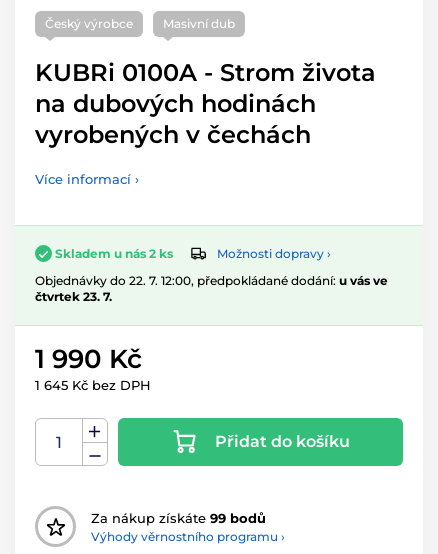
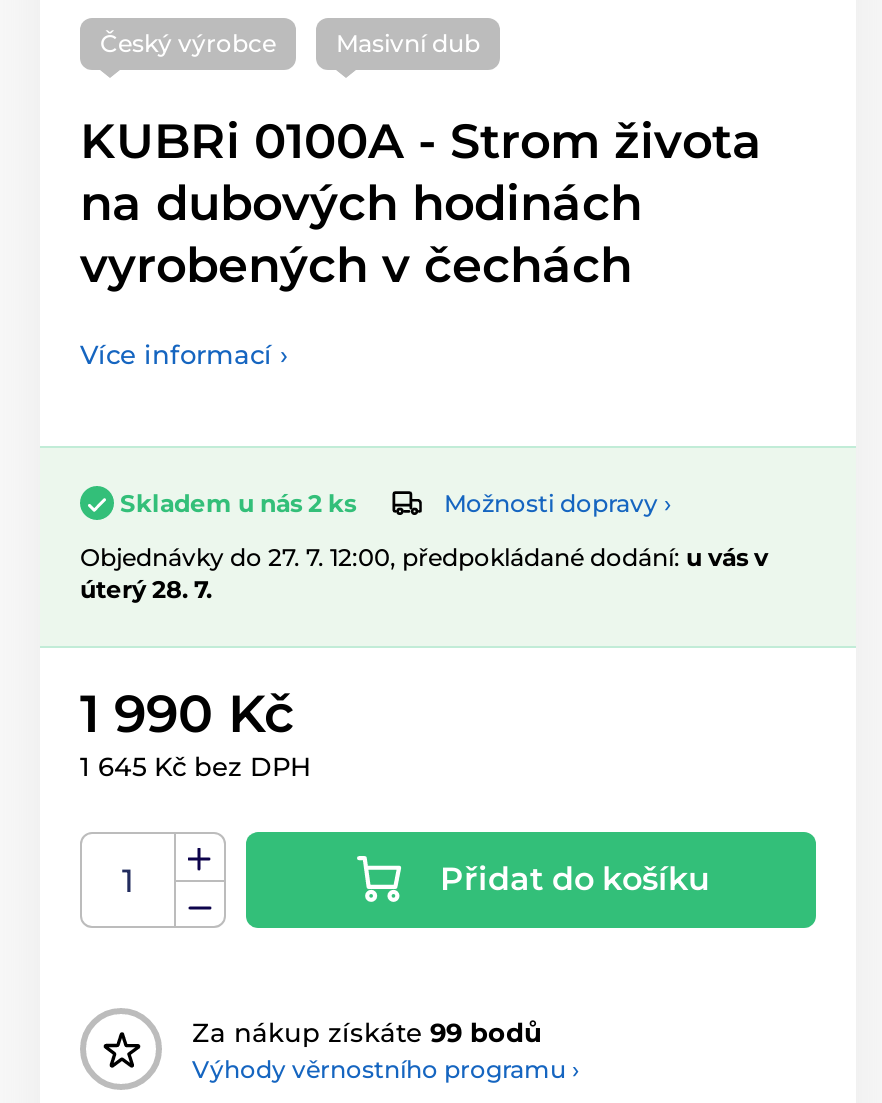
- Objednávky do 22. 7. 12:00, předpokládané dodání: u vás ve
- čtvrtek 23. 7.
+ Objednávky do 27. 7. 12:00, předpokládané dodání: u vás v
+ úterý 28. 7.
